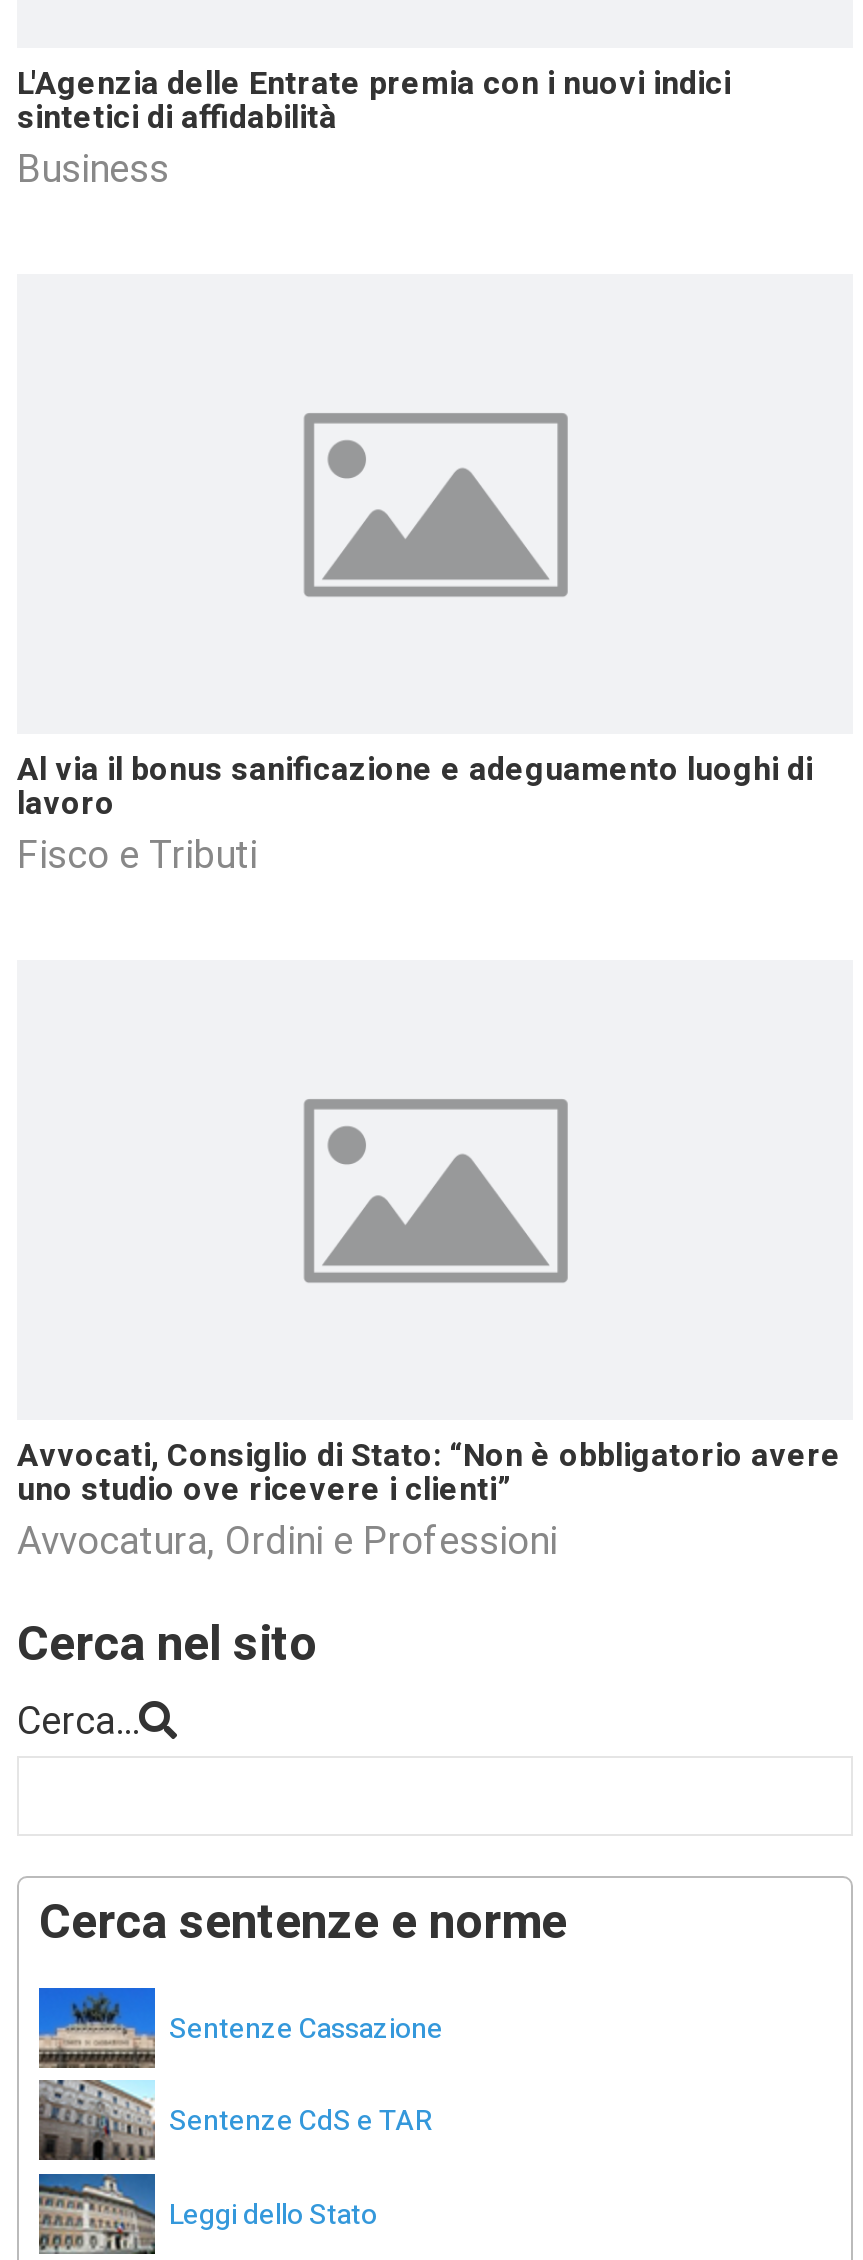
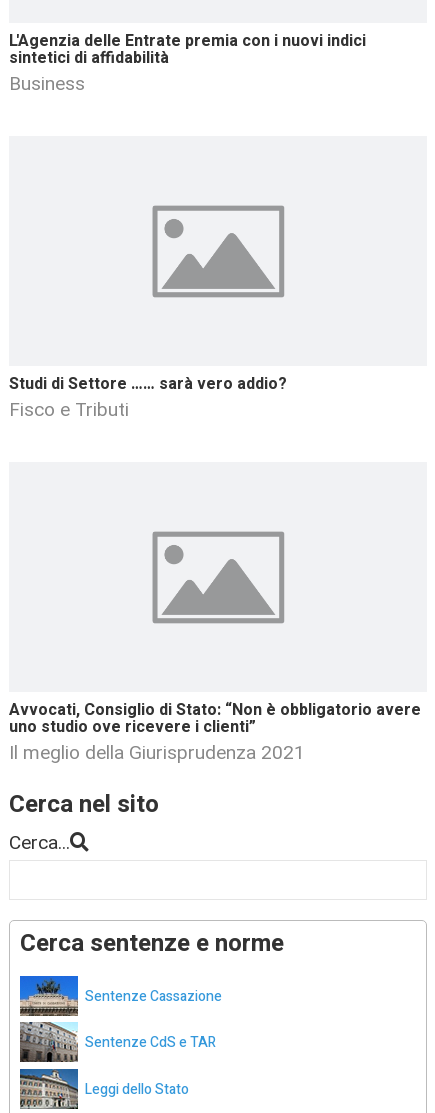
- Al via il bonus sanificazione e adeguamento luoghi di
- lavoro
+ Studi di Settore …… sarà vero addio?

- Avvocatura, Ordini e Professioni
+ Il meglio della Giurisprudenza 2021
